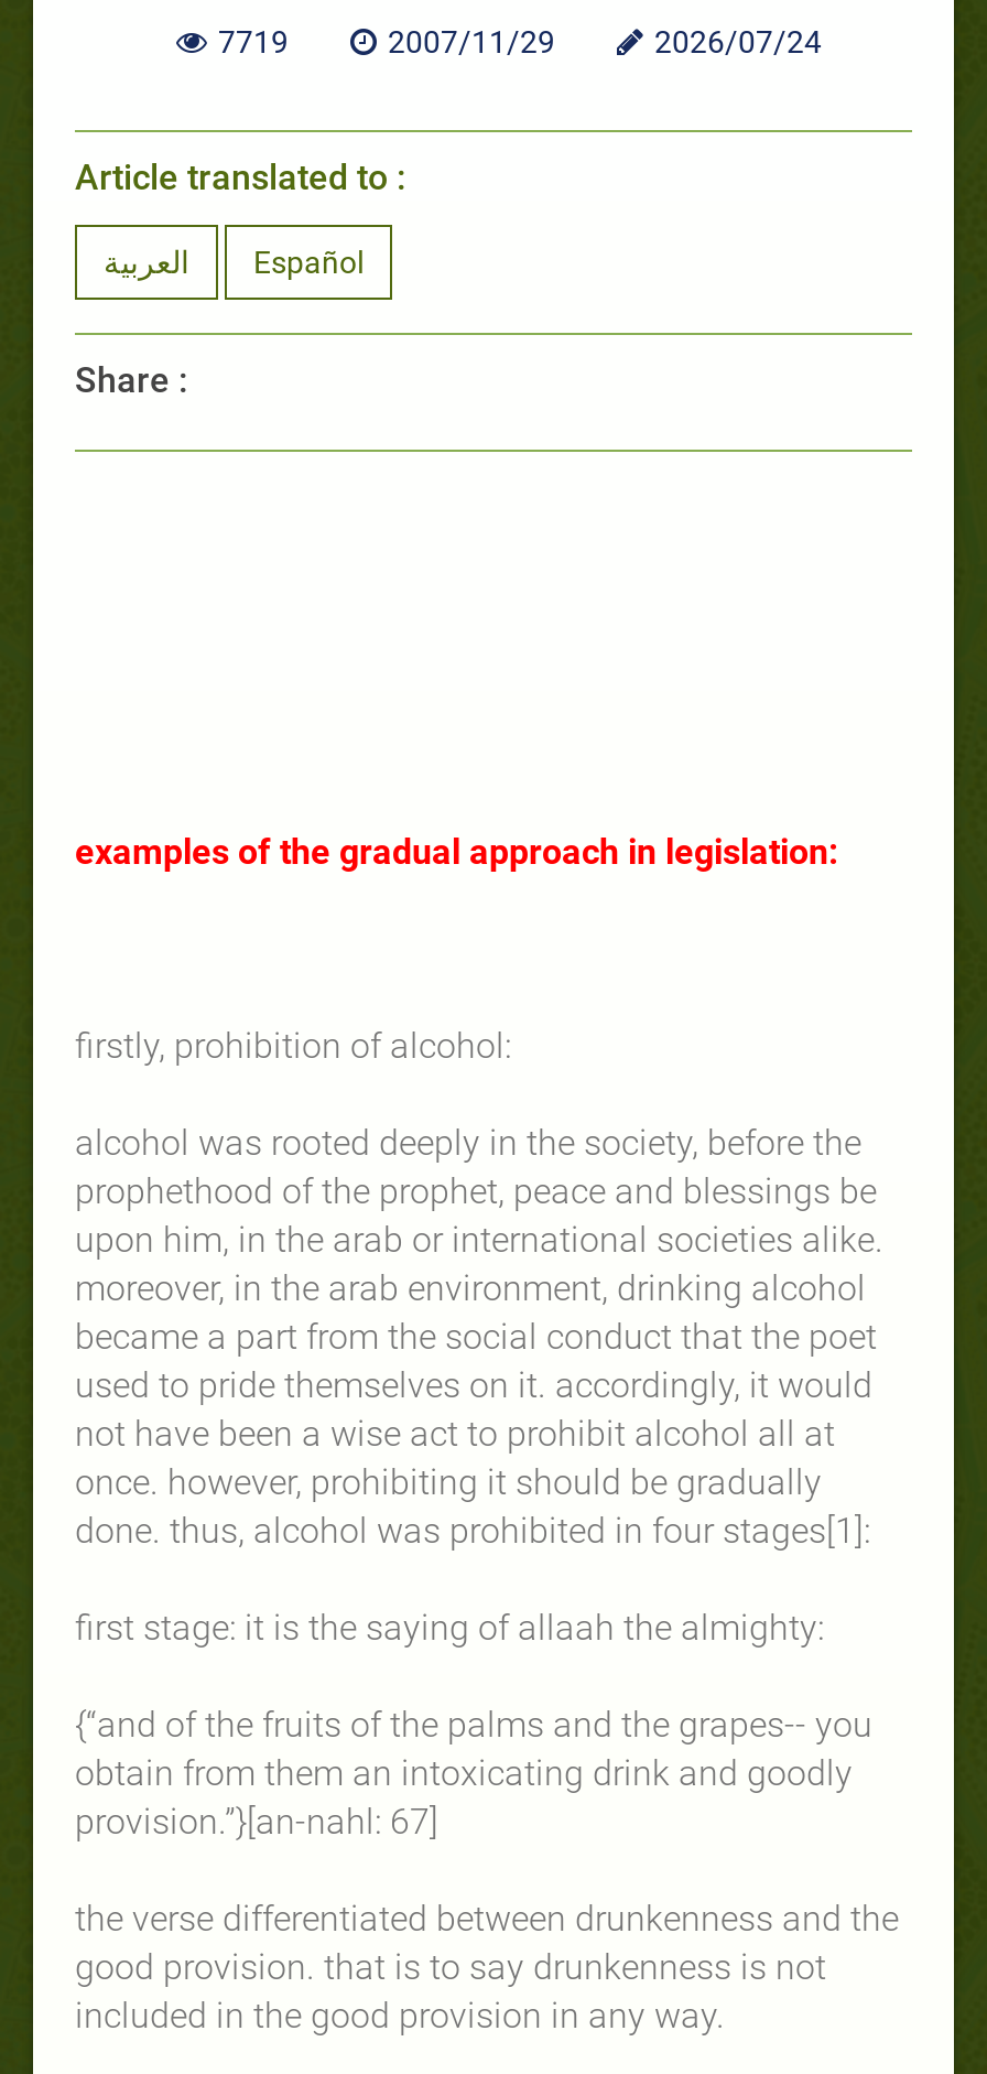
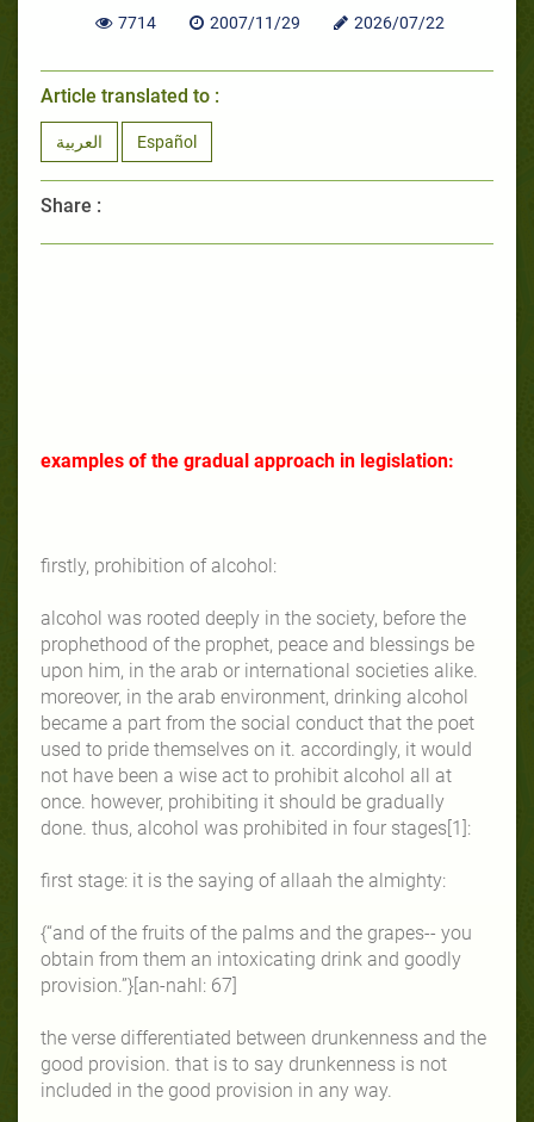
- 7719
+ 7714

- 2026/07/24
+ 2026/07/22
